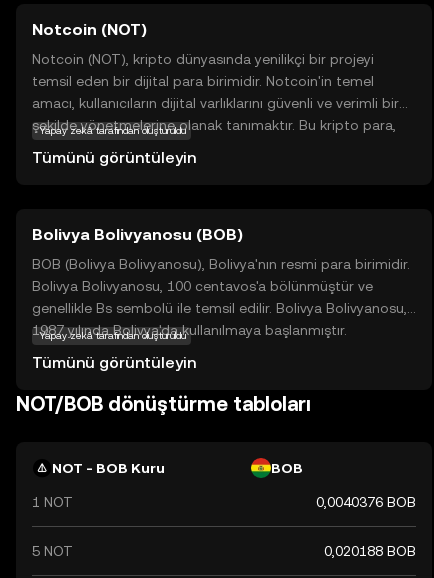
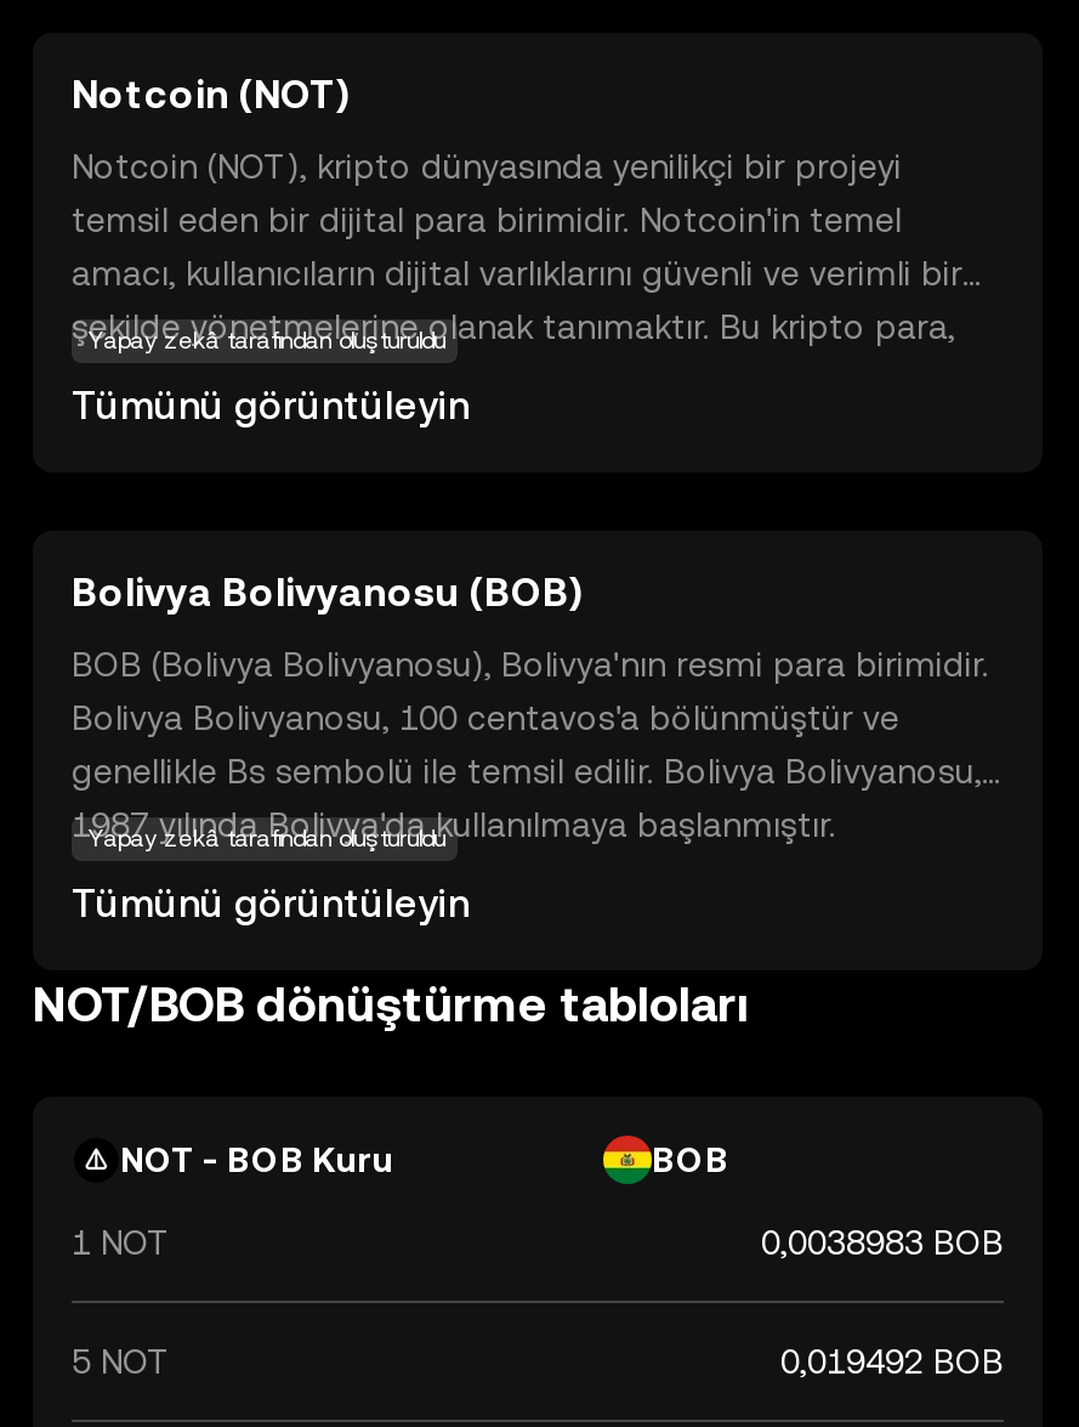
- 0,0040376 BOB
+ 0,0038983 BOB

- 0,020188 BOB
+ 0,019492 BOB
